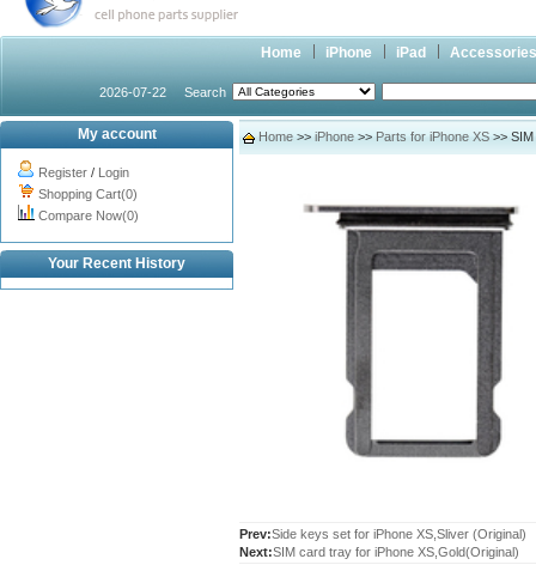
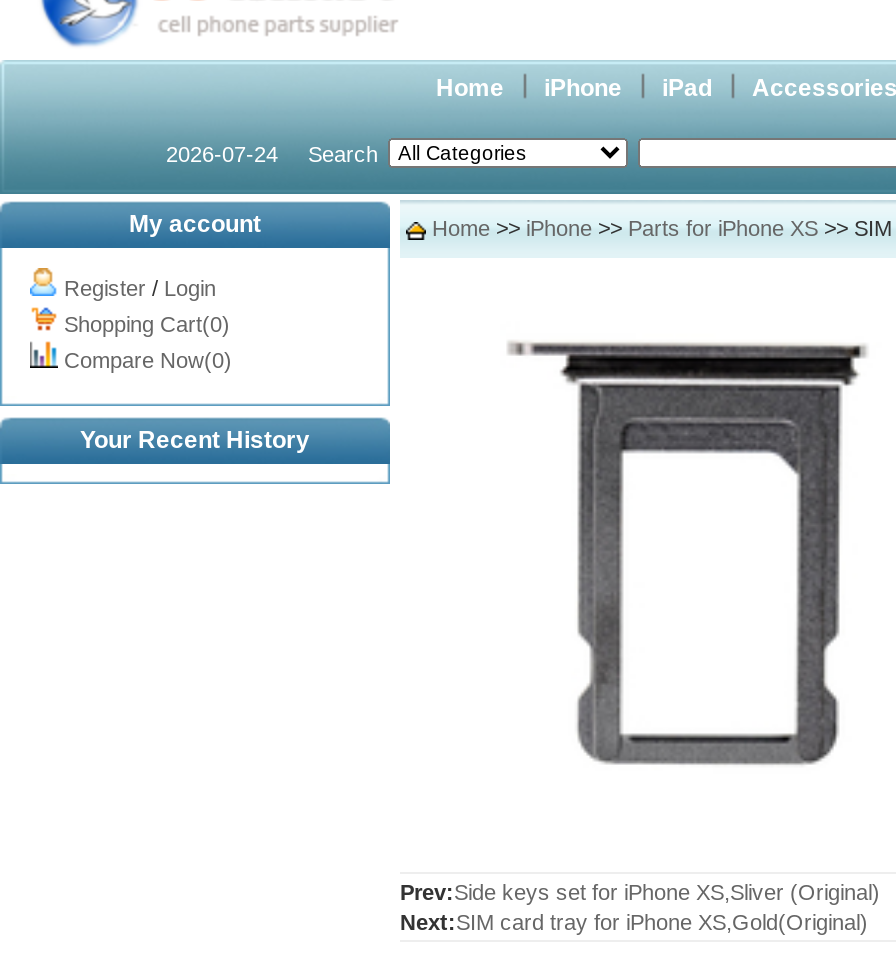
- 2026-07-22 Search
+ 2026-07-24 Search
